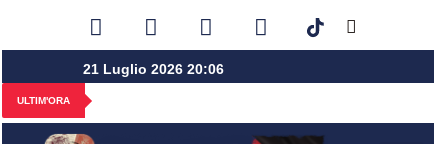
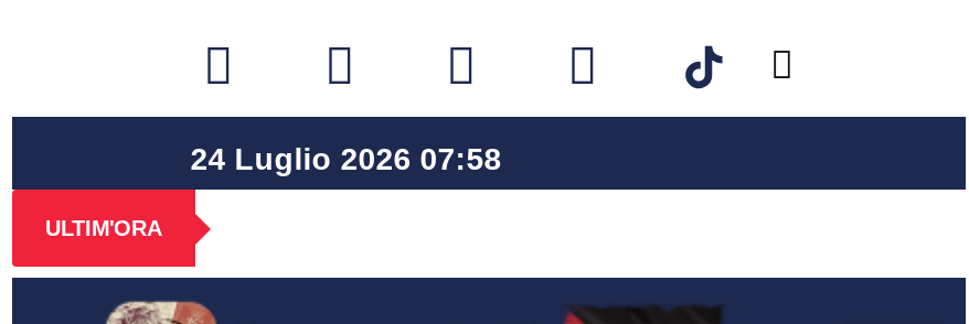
- 21 Luglio 2026 20:06
+ 24 Luglio 2026 07:58
